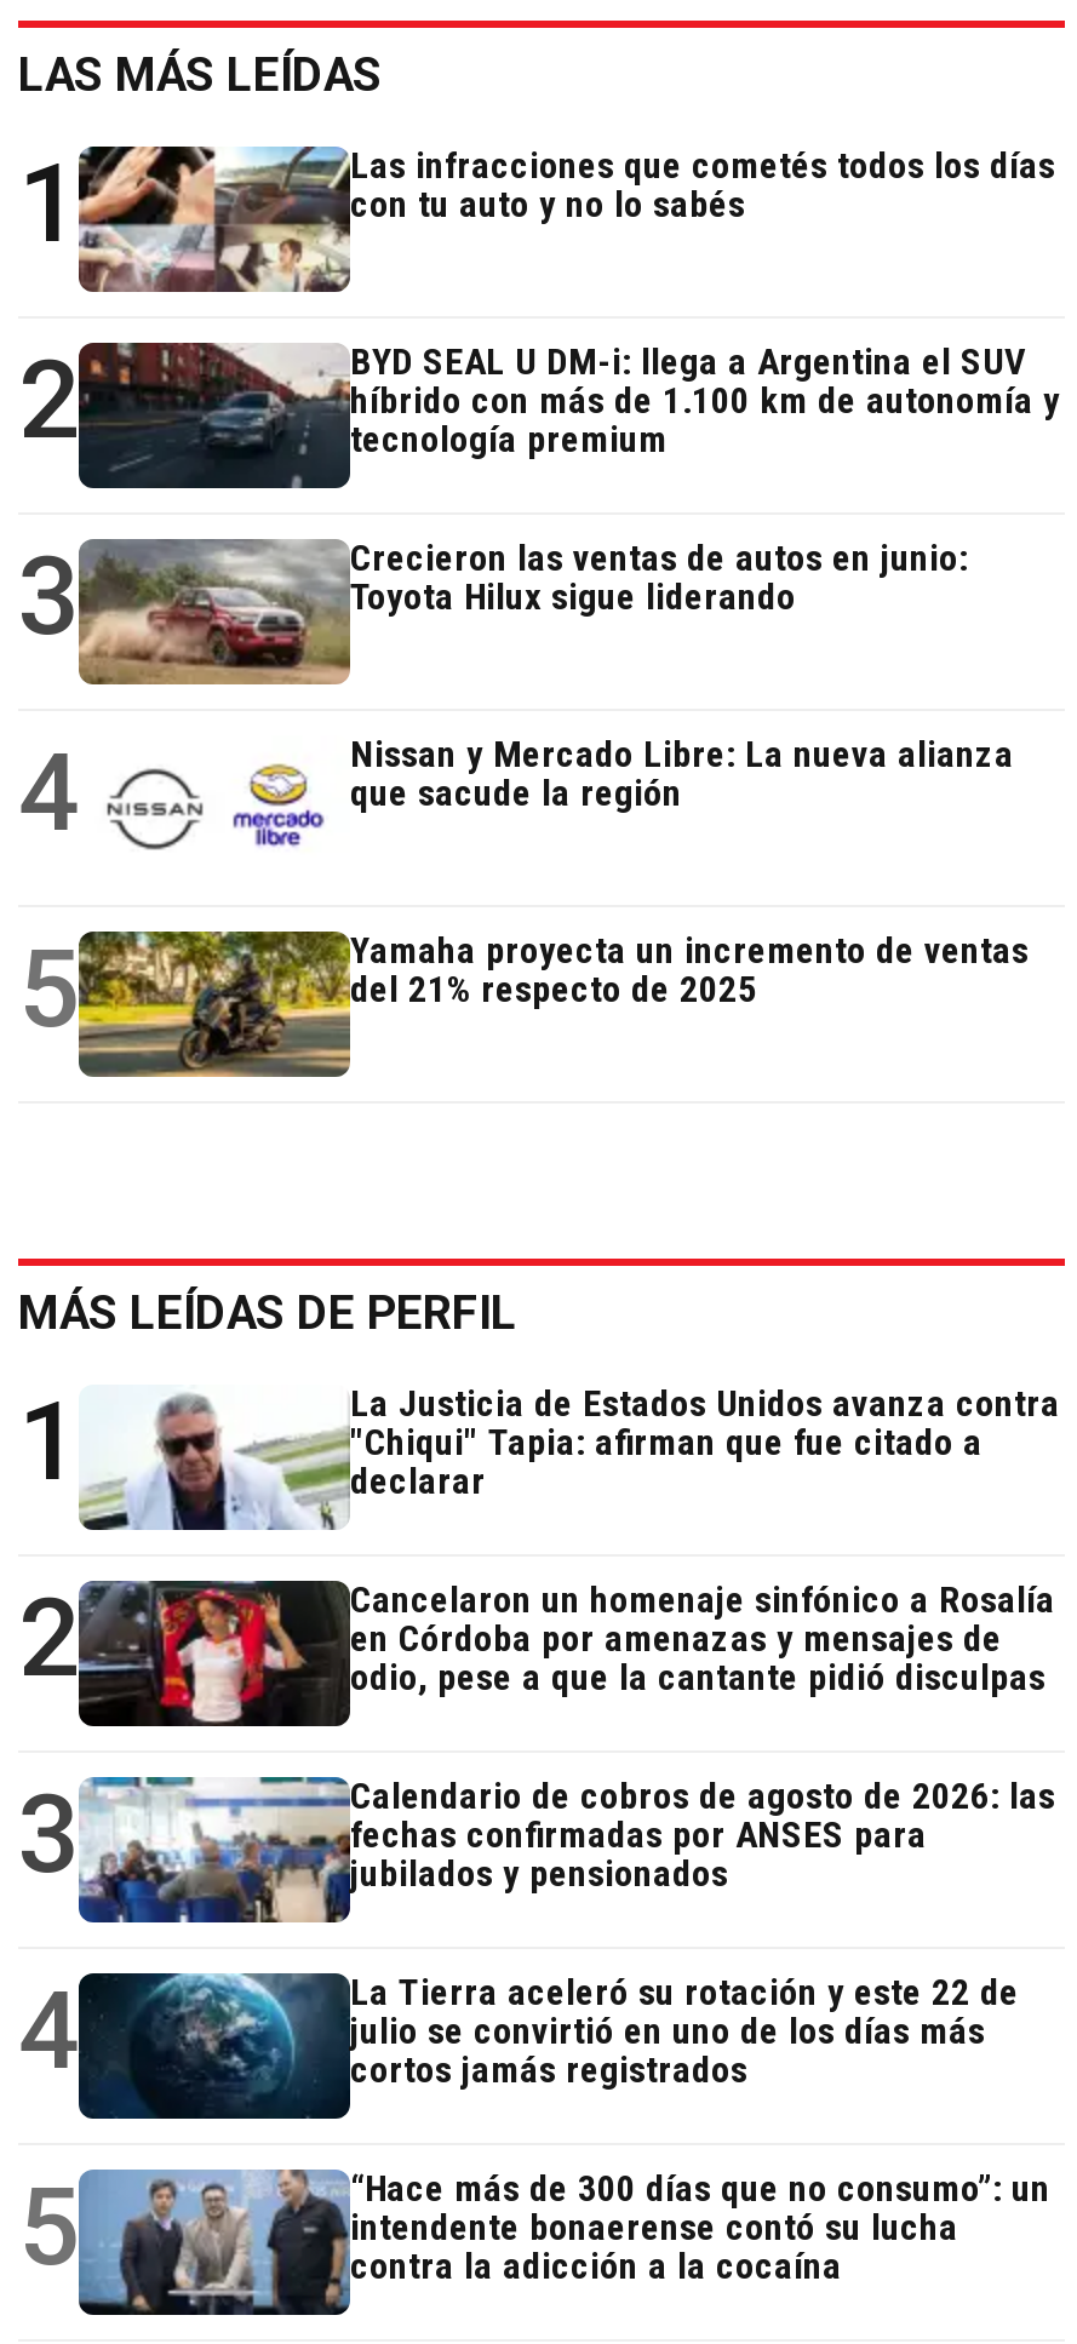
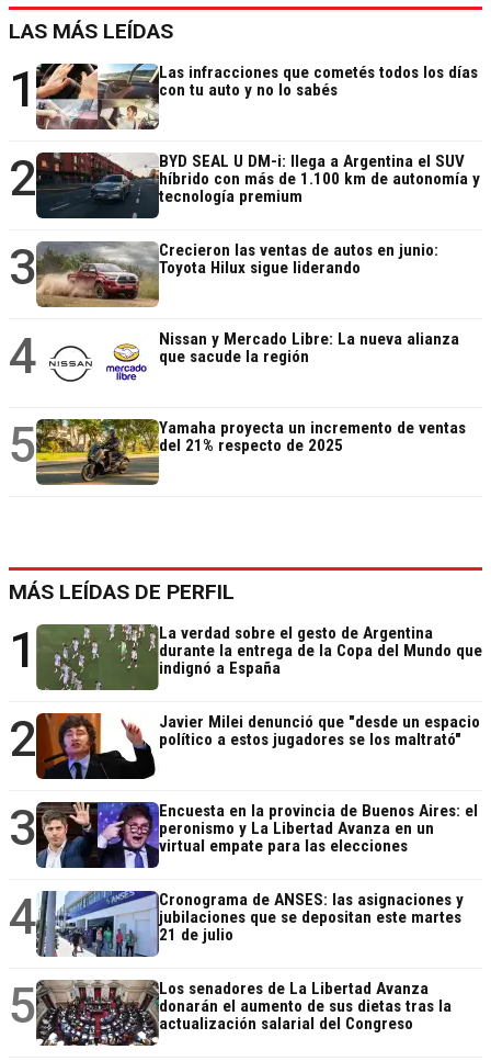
- [image]
- La Justicia de Estados Unidos avanza contra
- "Chiqui" Tapia: afirman que fue citado a
- declarar
+ [image]
+ La verdad sobre el gesto de Argentina
+ durante la entrega de la Copa del Mundo que
+ indignó a España

- [image]
- Cancelaron un homenaje sinfónico a Rosalía
- en Córdoba por amenazas y mensajes de
- odio, pese a que la cantante pidió disculpas
+ [image]
+ Javier Milei denunció que "desde un espacio
+ político a estos jugadores se los maltrató"

- [image]
- Calendario de cobros de agosto de 2026: las
- fechas confirmadas por ANSES para
- jubilados y pensionados
+ [image]
+ Encuesta en la provincia de Buenos Aires: el
+ peronismo y La Libertad Avanza en un
+ virtual empate para las elecciones

- [image]
- La Tierra aceleró su rotación y este 22 de
- julio se convirtió en uno de los días más
- cortos jamás registrados
+ [image]
+ Cronograma de ANSES: las asignaciones y
+ jubilaciones que se depositan este martes
+ 21 de julio

- [image]
- “Hace más de 300 días que no consumo”: un
- intendente bonaerense contó su lucha
- contra la adicción a la cocaína
+ [image]
+ Los senadores de La Libertad Avanza
+ donarán el aumento de sus dietas tras la
+ actualización salarial del Congreso
